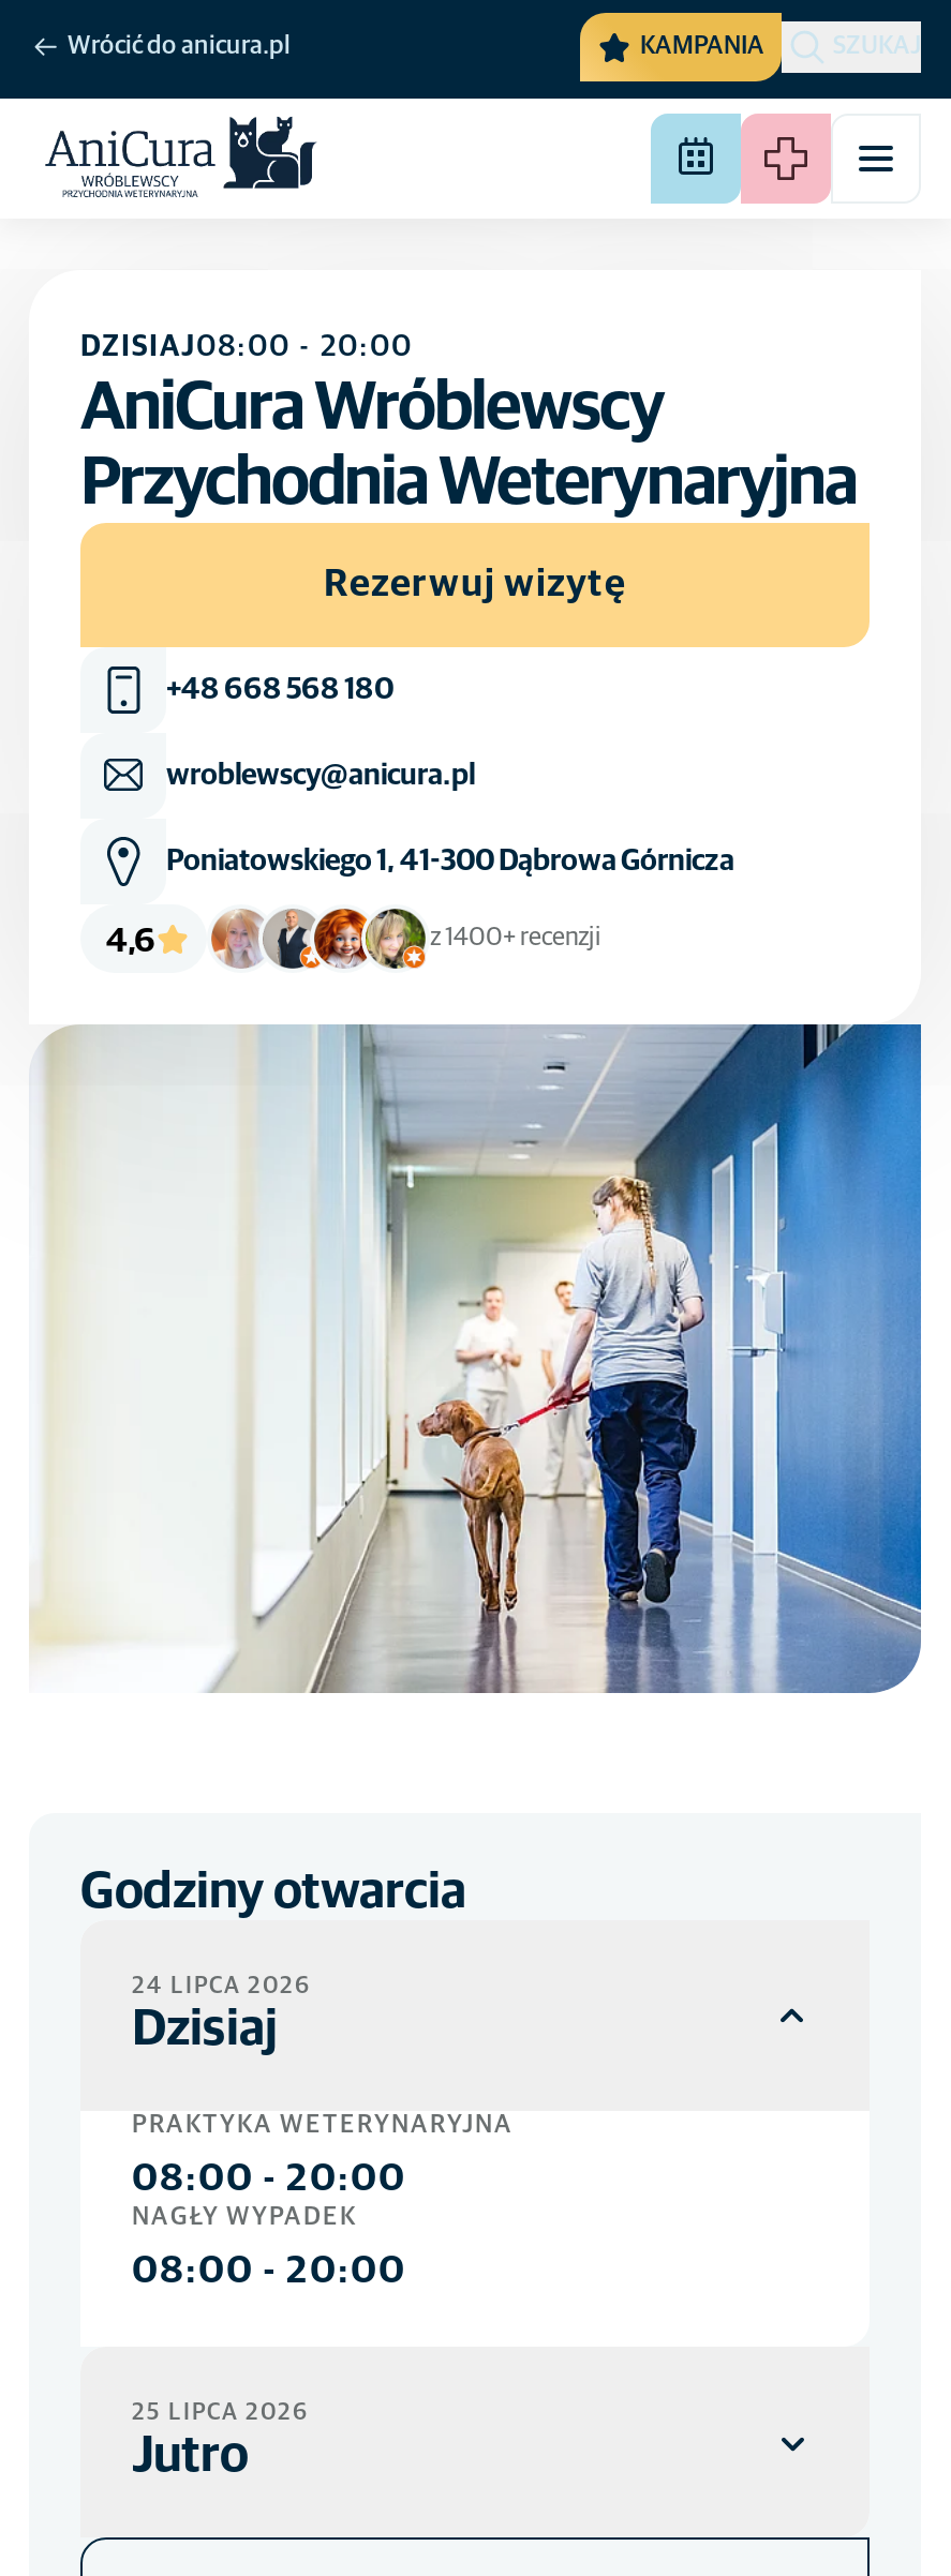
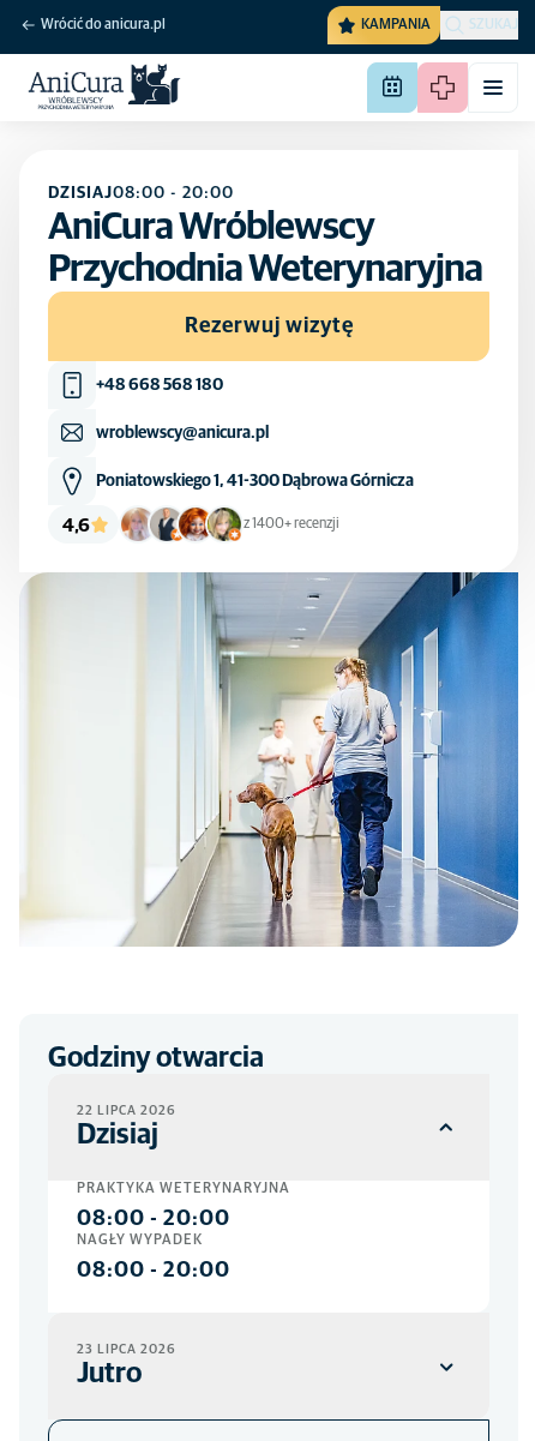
- 24 LIPCA 2026
+ 22 LIPCA 2026

- 25 LIPCA 2026
+ 23 LIPCA 2026
